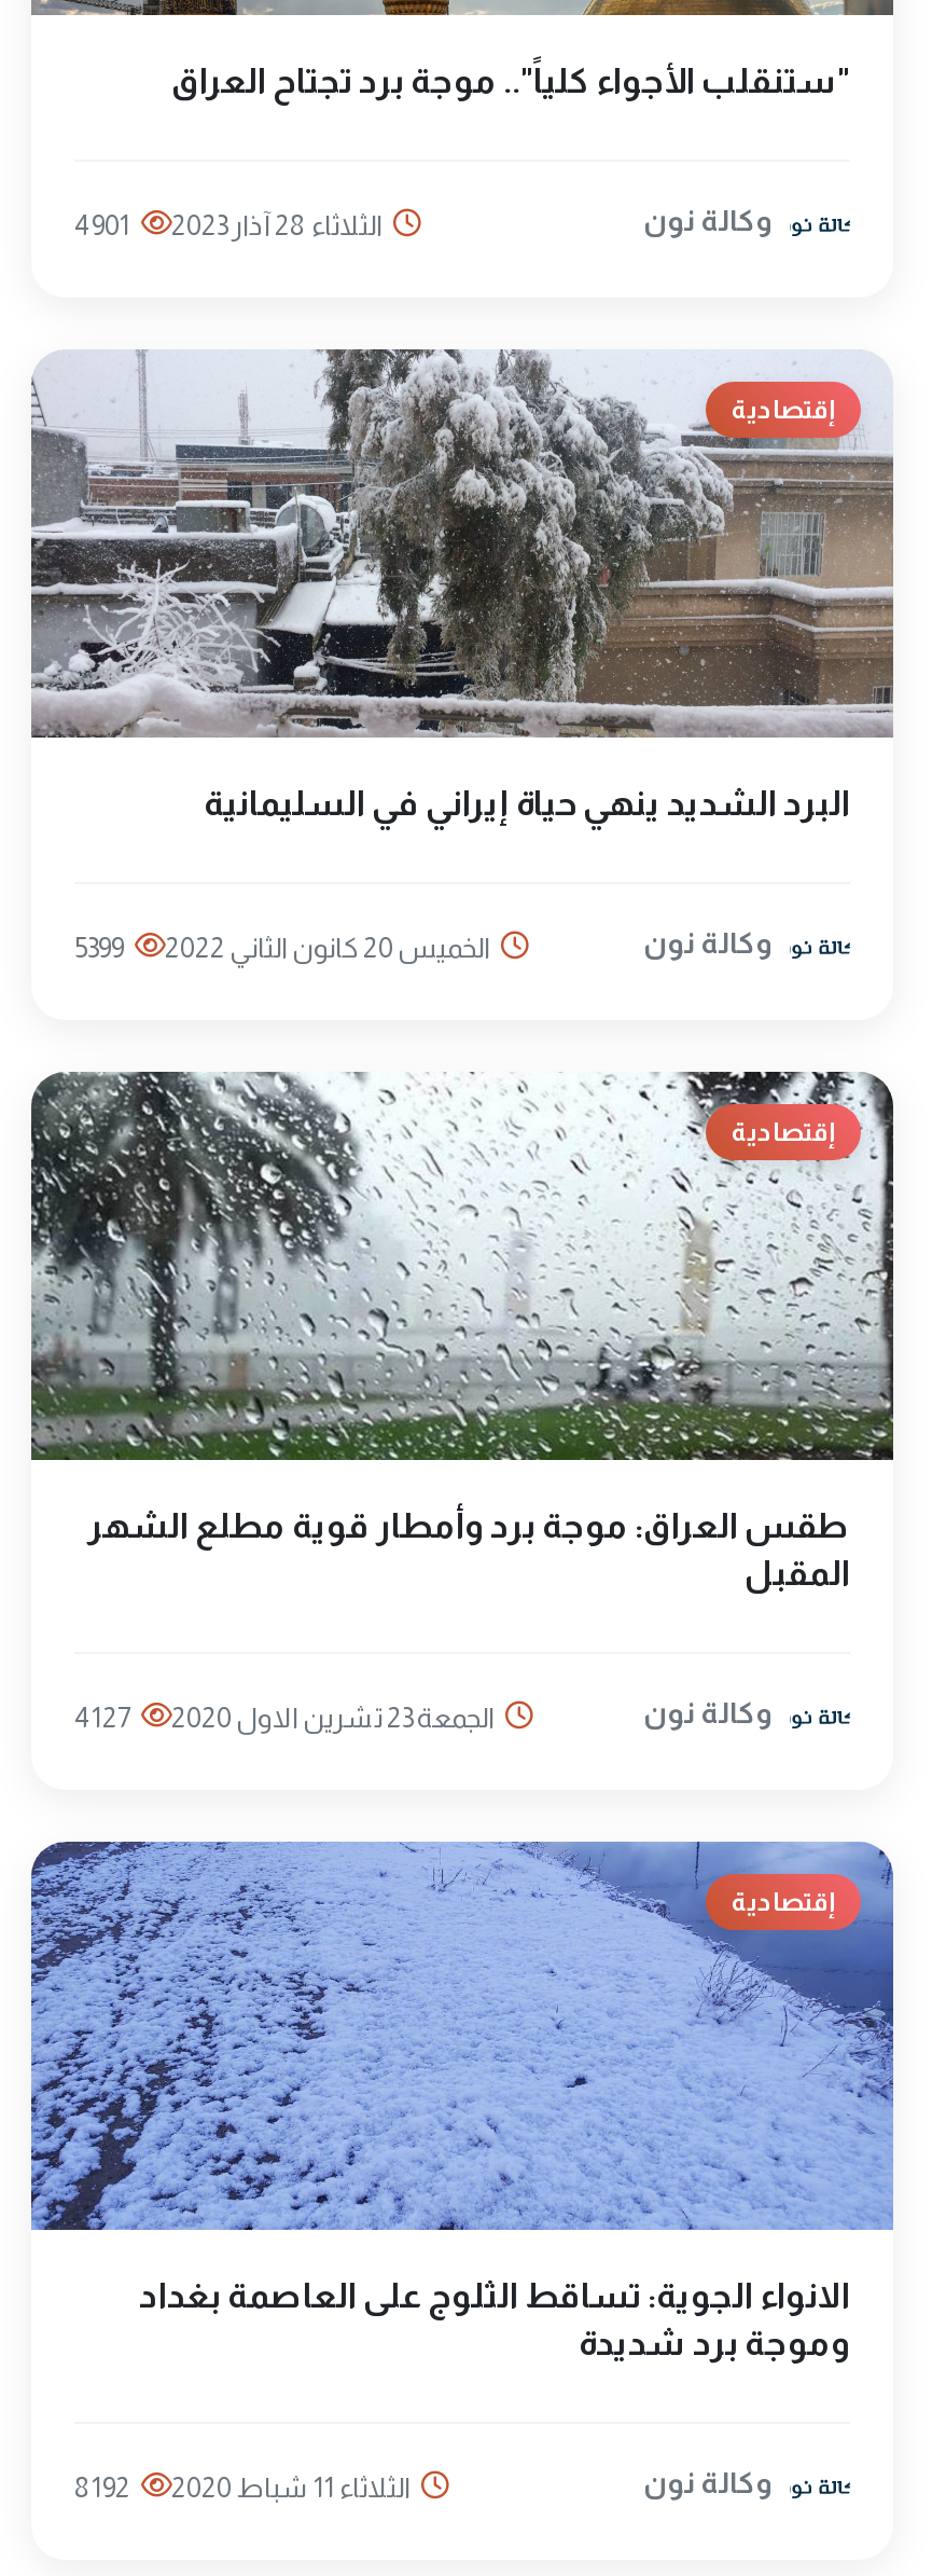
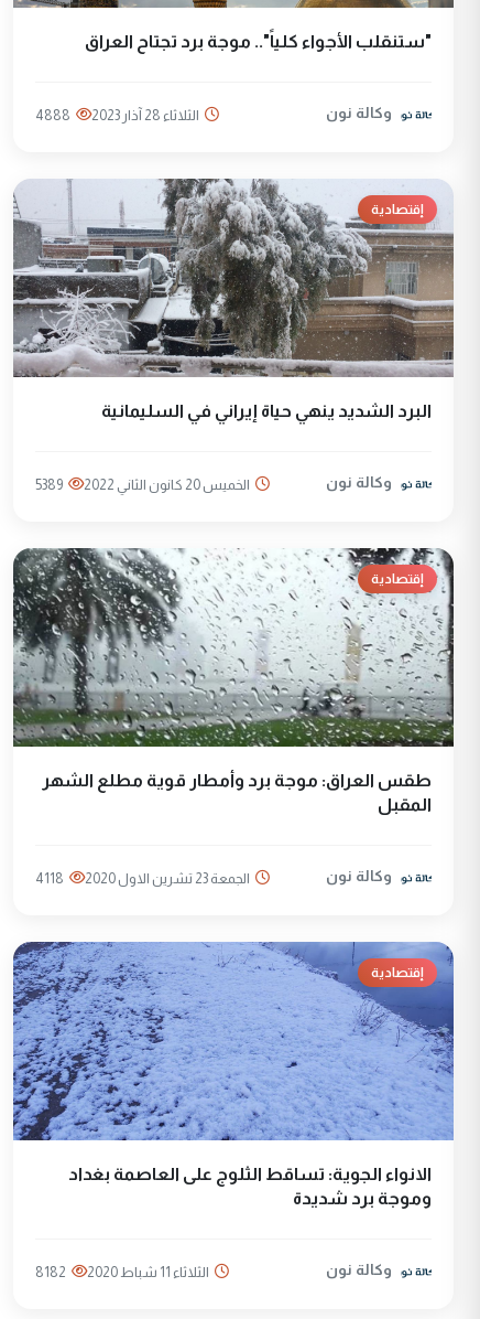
- 4901
+ 4888

- 5399
+ 5389

- 4127
+ 4118

- 8192
+ 8182
